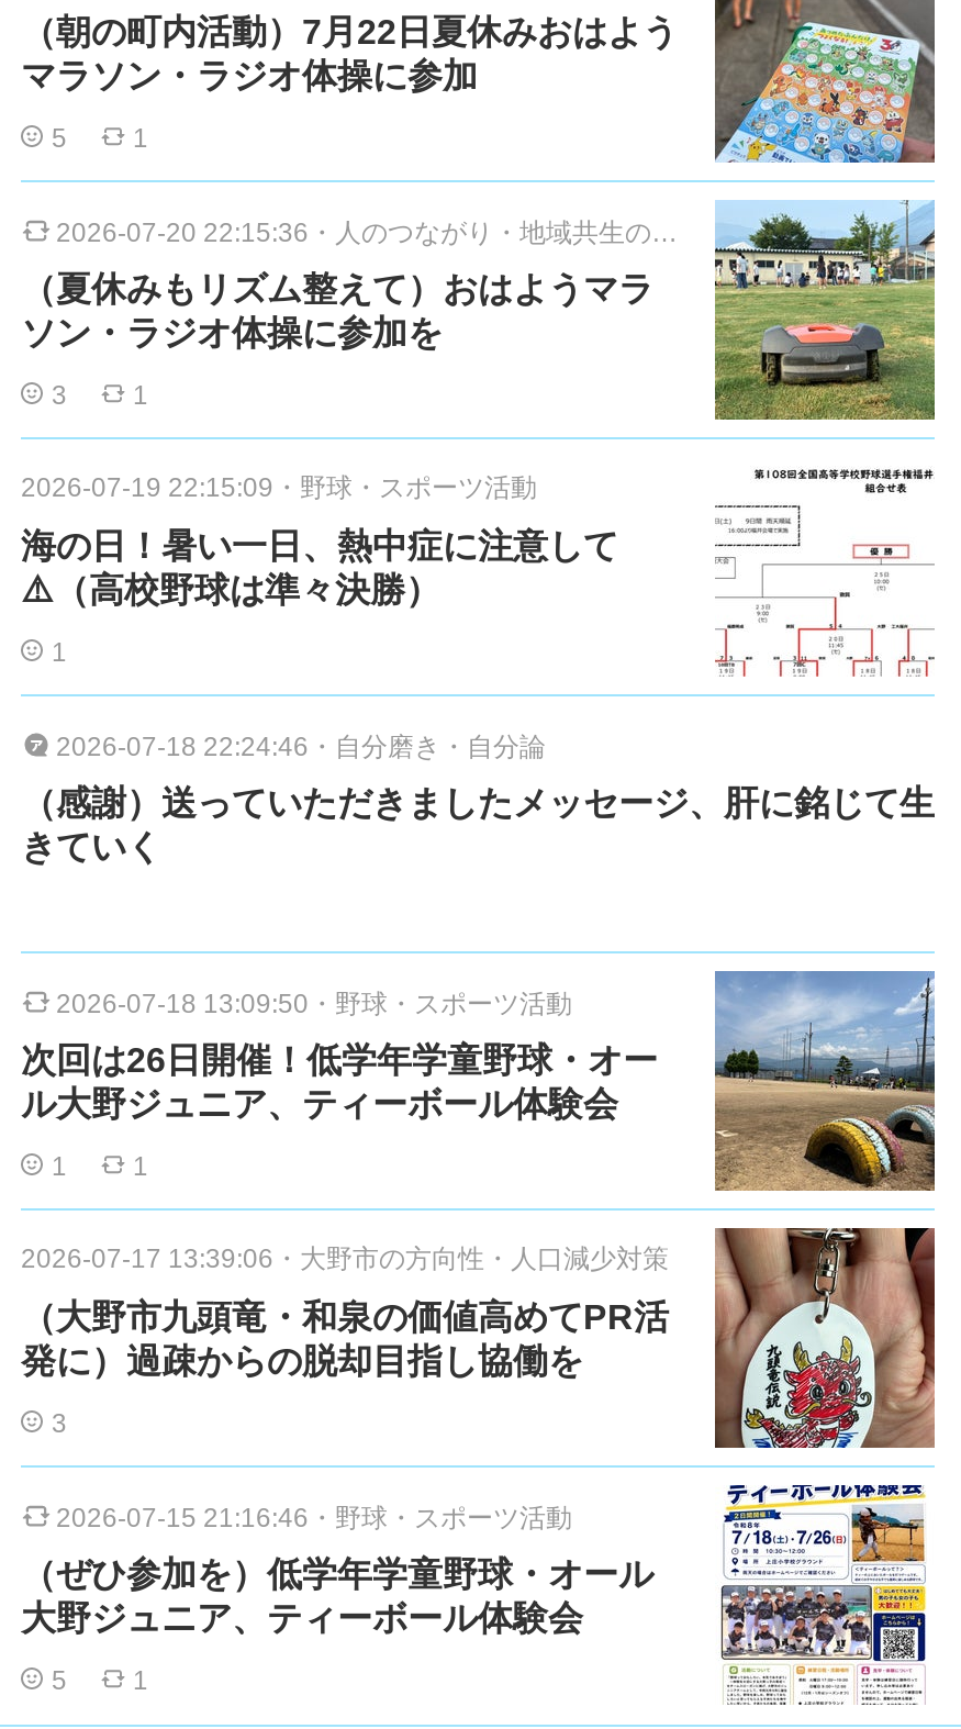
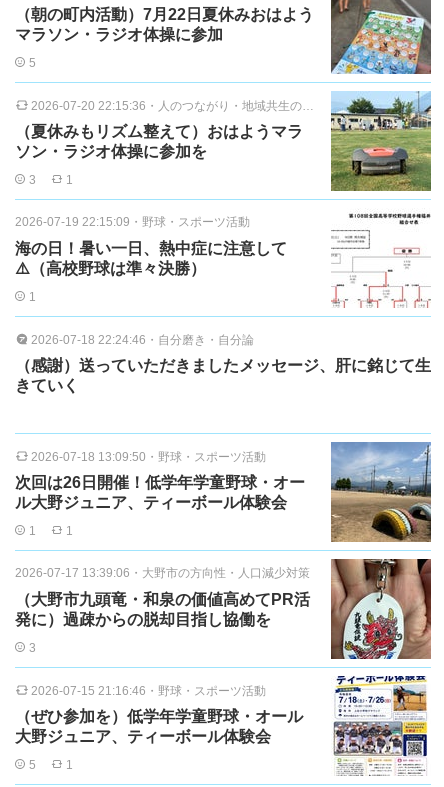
- 1
